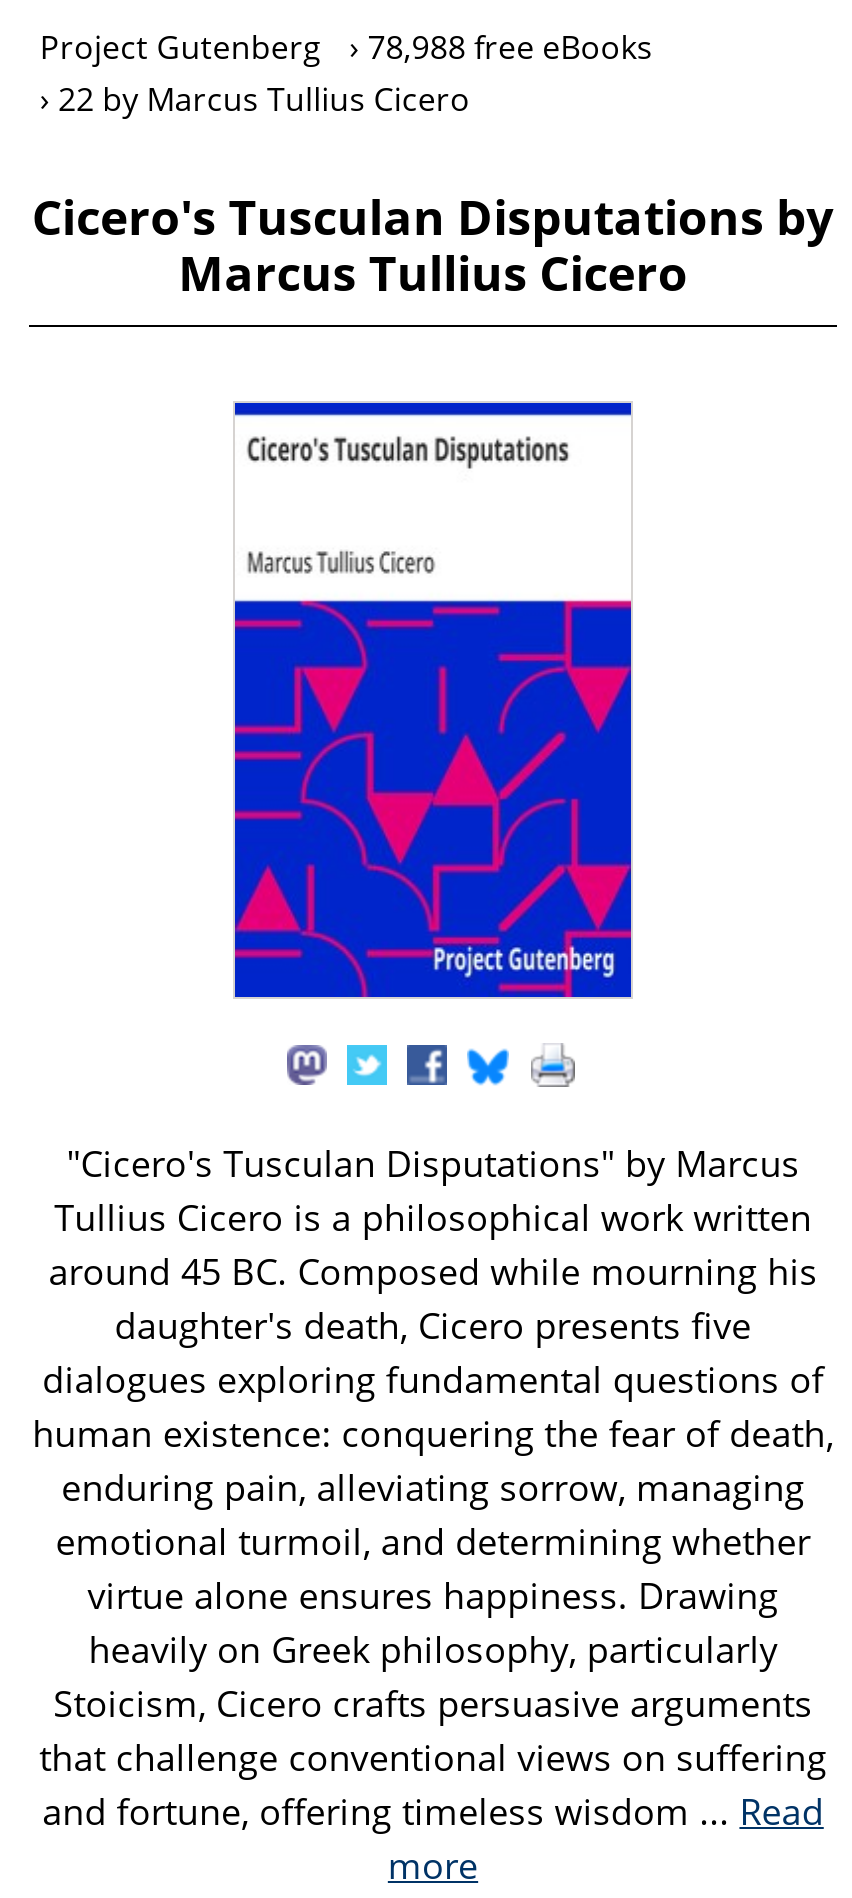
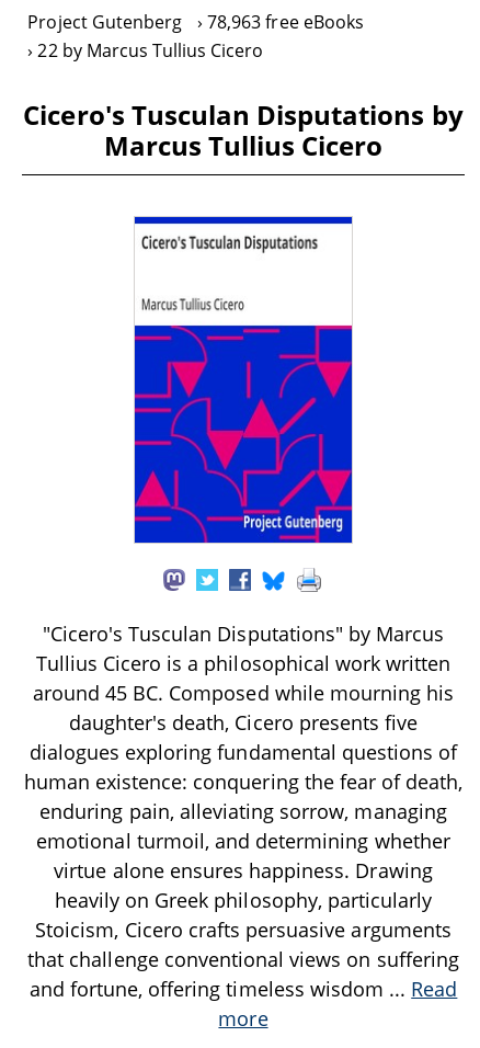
- Project Gutenberg 78,988 free eBooks
+ Project Gutenberg 78,963 free eBooks
